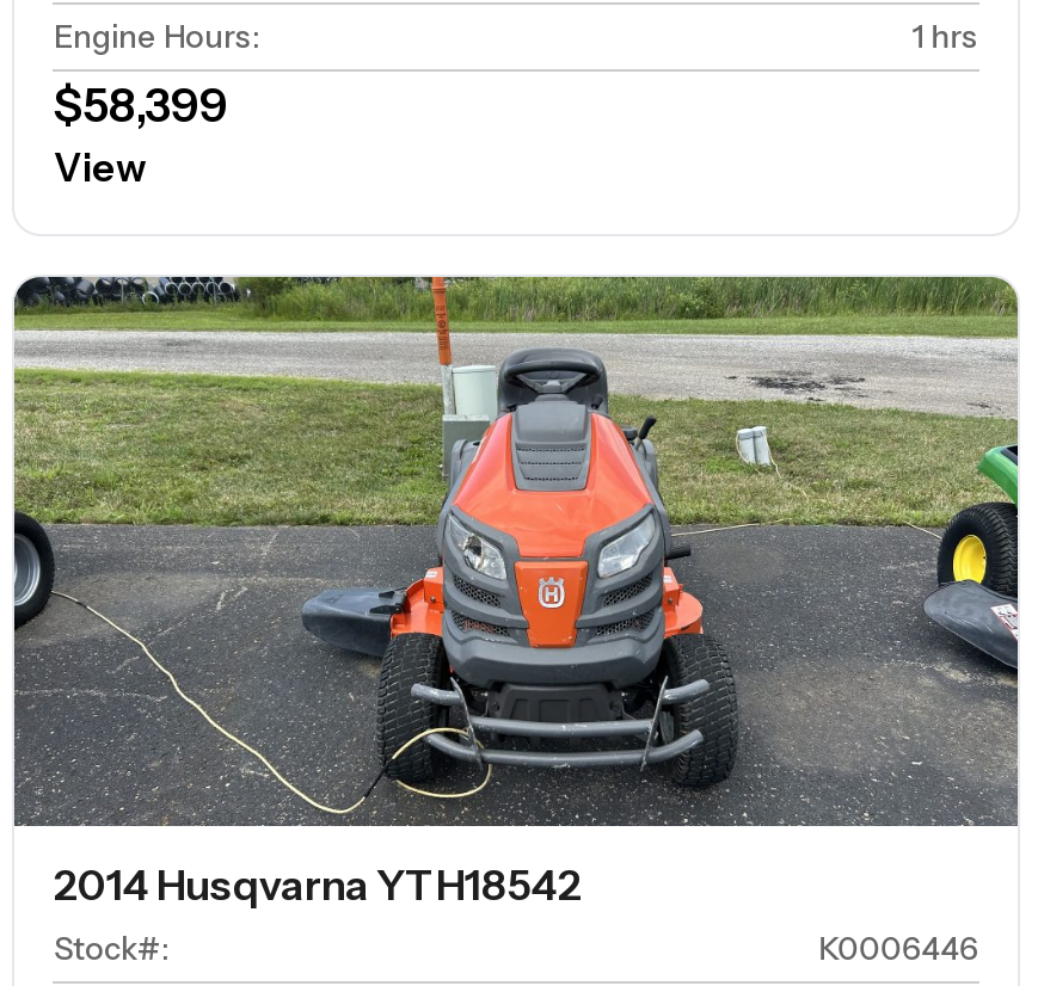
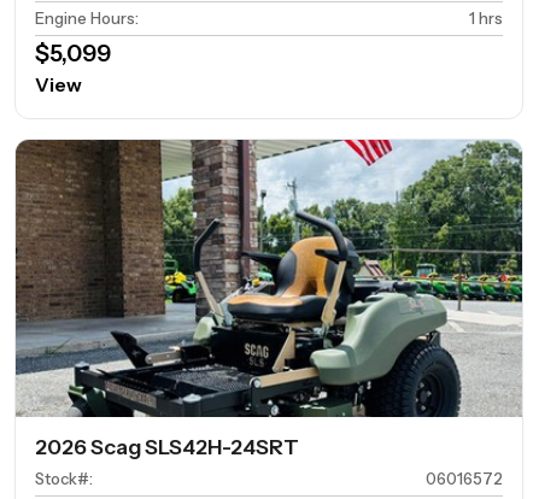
- $58,399
+ $5,099

- [image]
- 2014 Husqvarna YTH18542
+ [image]
+ 2026 Scag SLS42H-24SRT

- K0006446
+ 06016572
